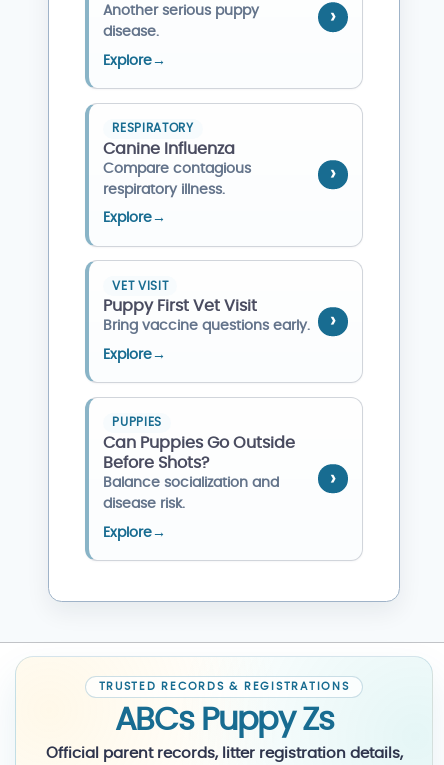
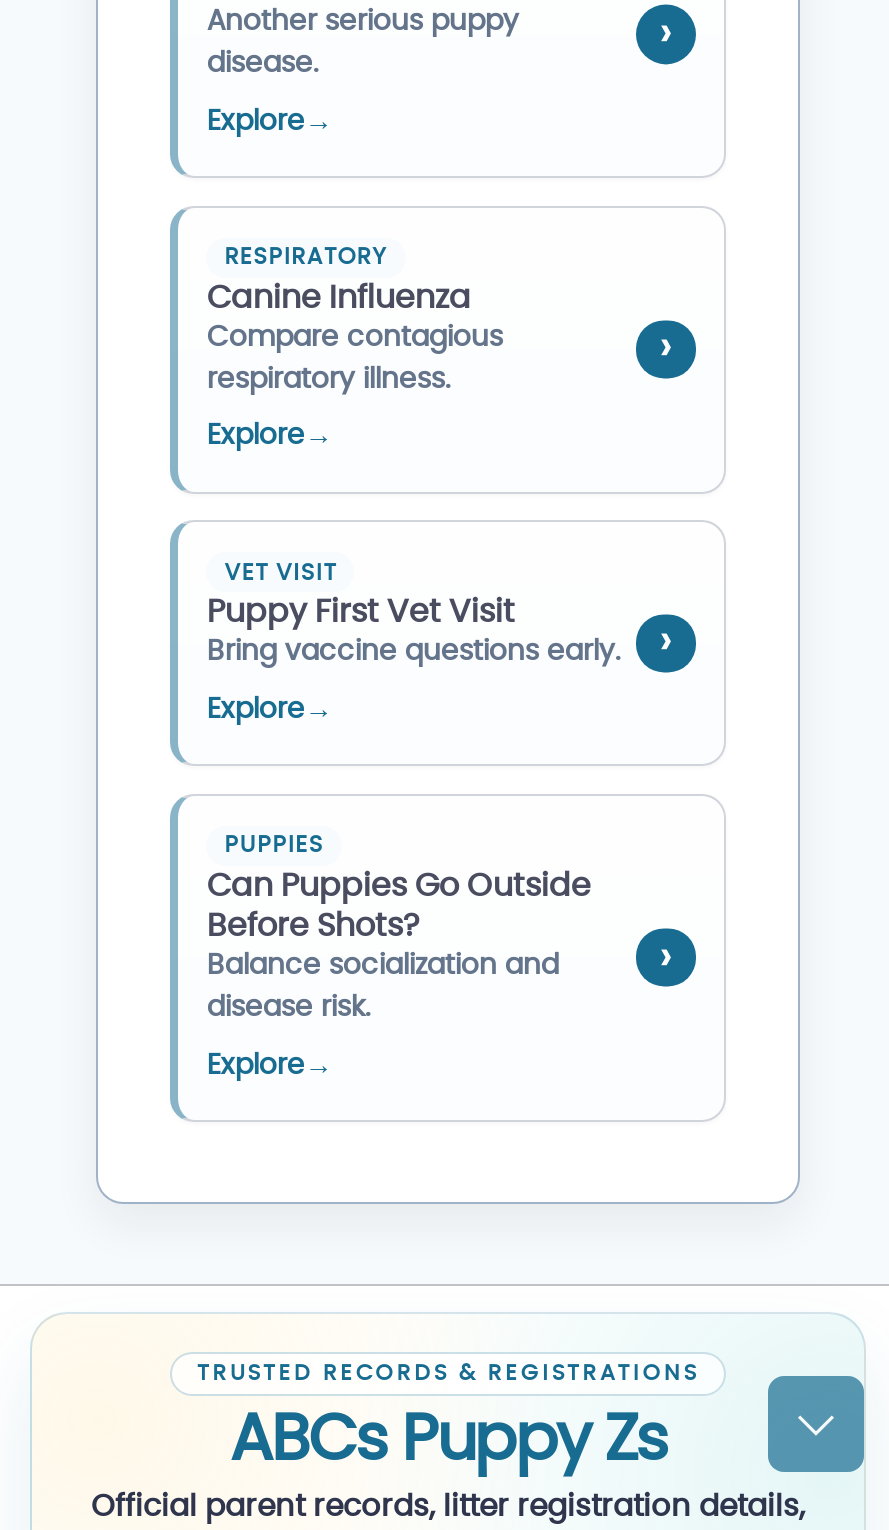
+ [image]
